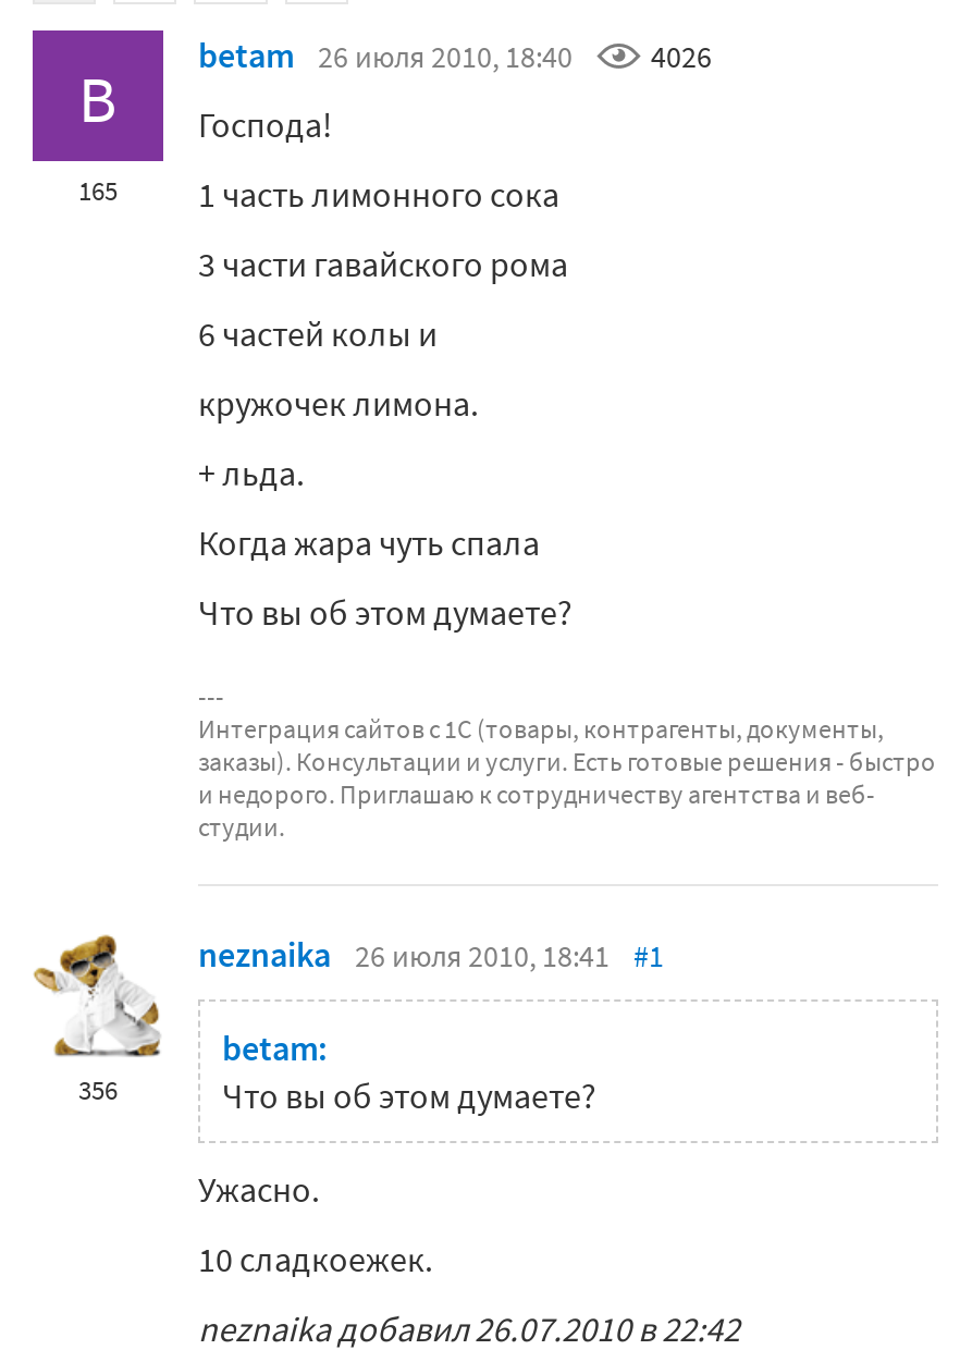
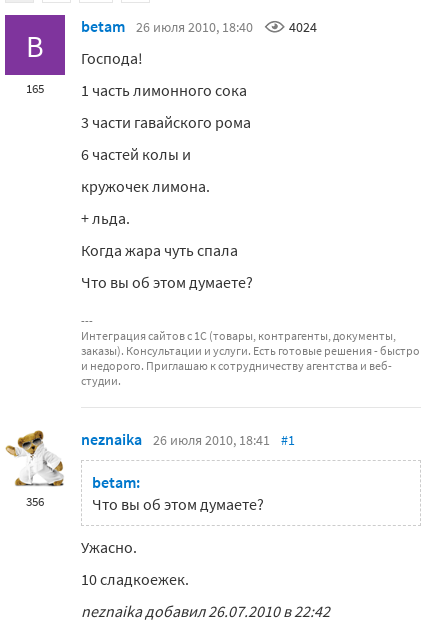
- betam 26 июля 2010, 18:40 4026
+ betam 26 июля 2010, 18:40 4024
